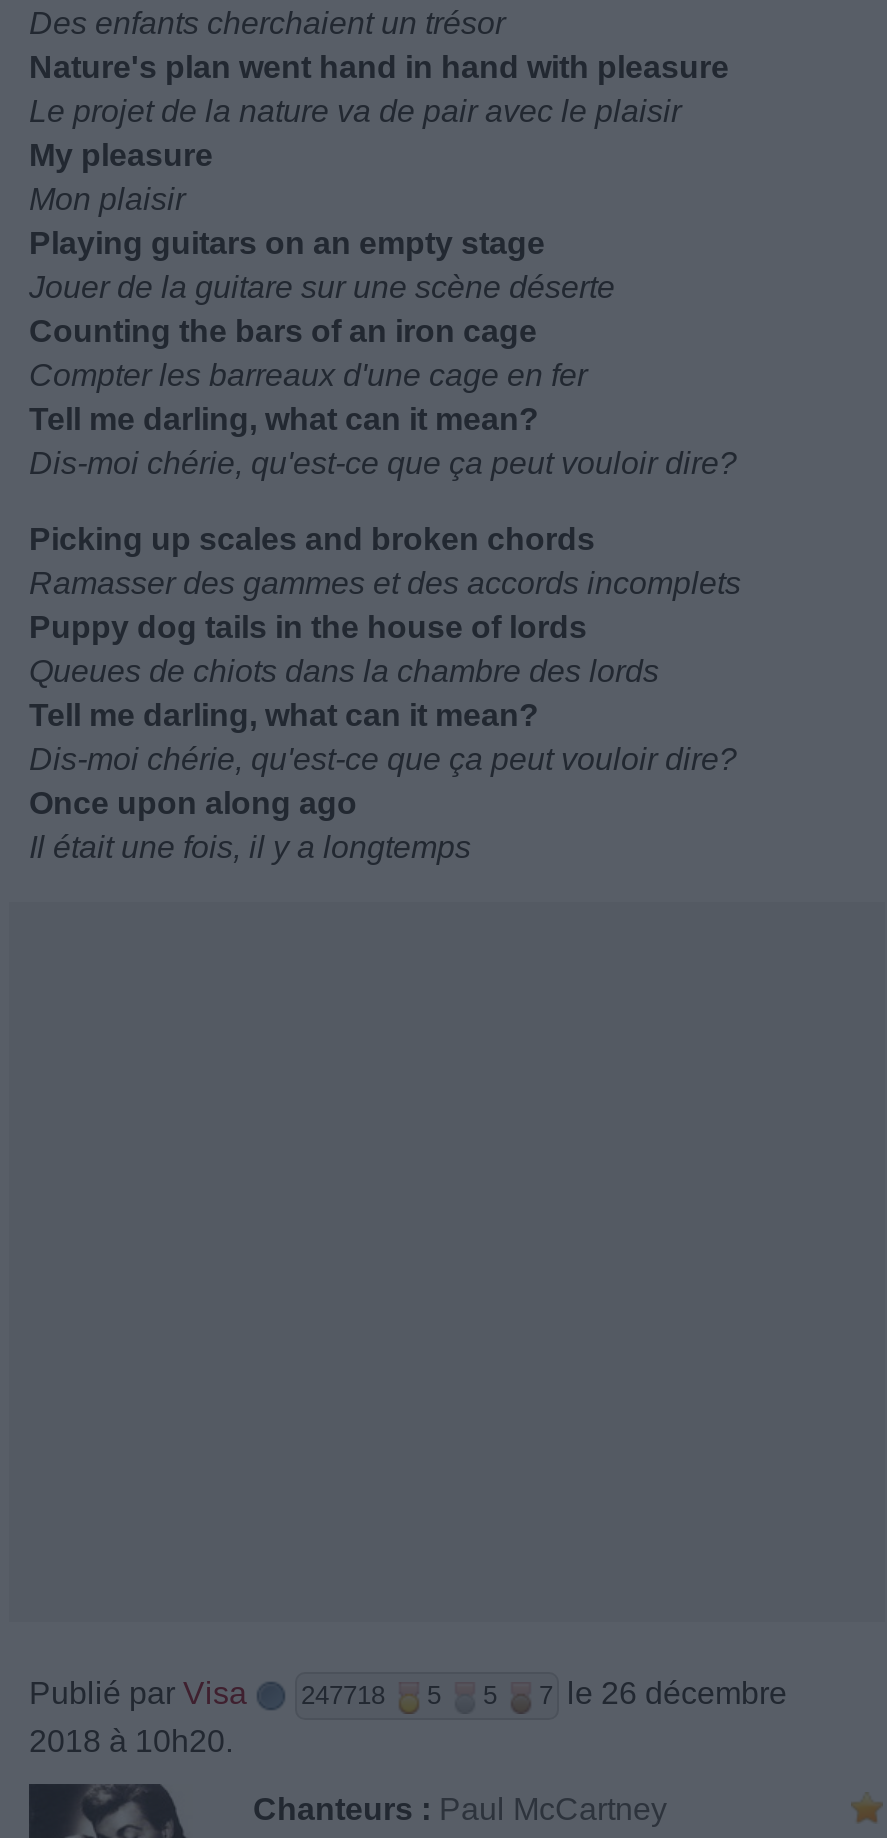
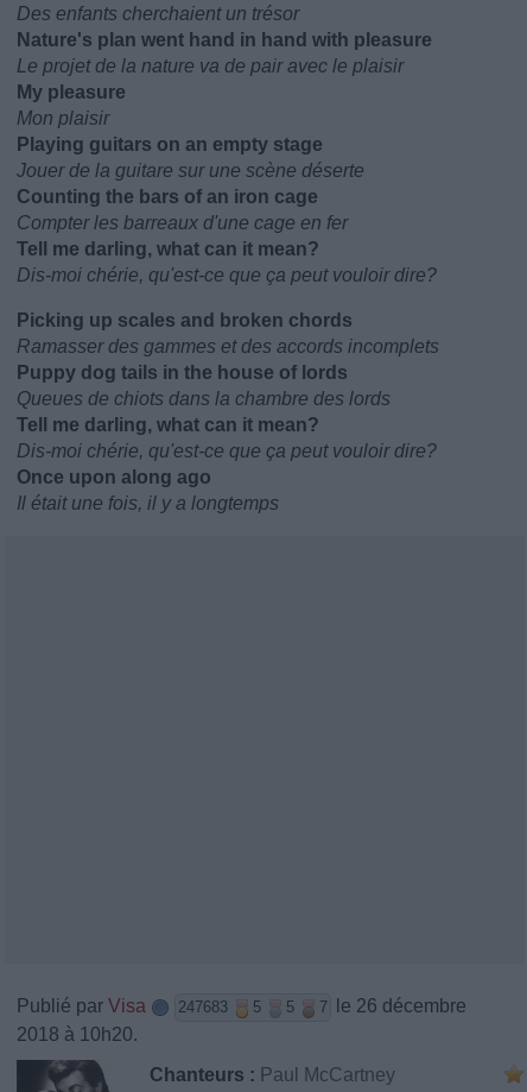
- Publié par Visa 247718 5 5 7 le 26 décembre
+ Publié par Visa 247683 5 5 7 le 26 décembre
